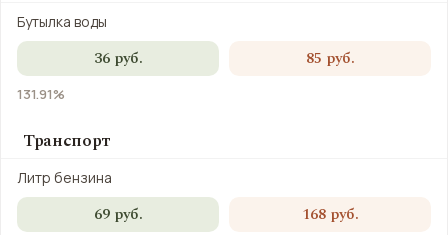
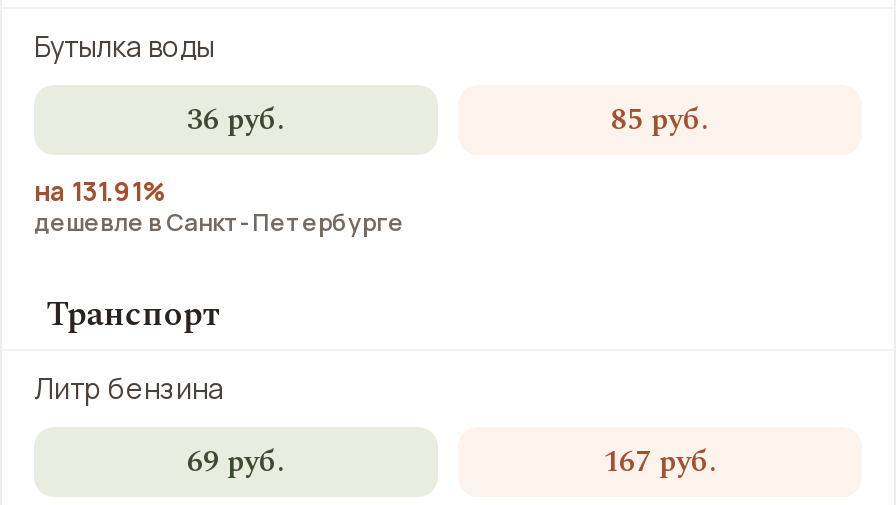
- 131.91%
+ на 131.91%
+ дешевле в Санкт-Петербурге

- 168 руб.
+ 167 руб.
